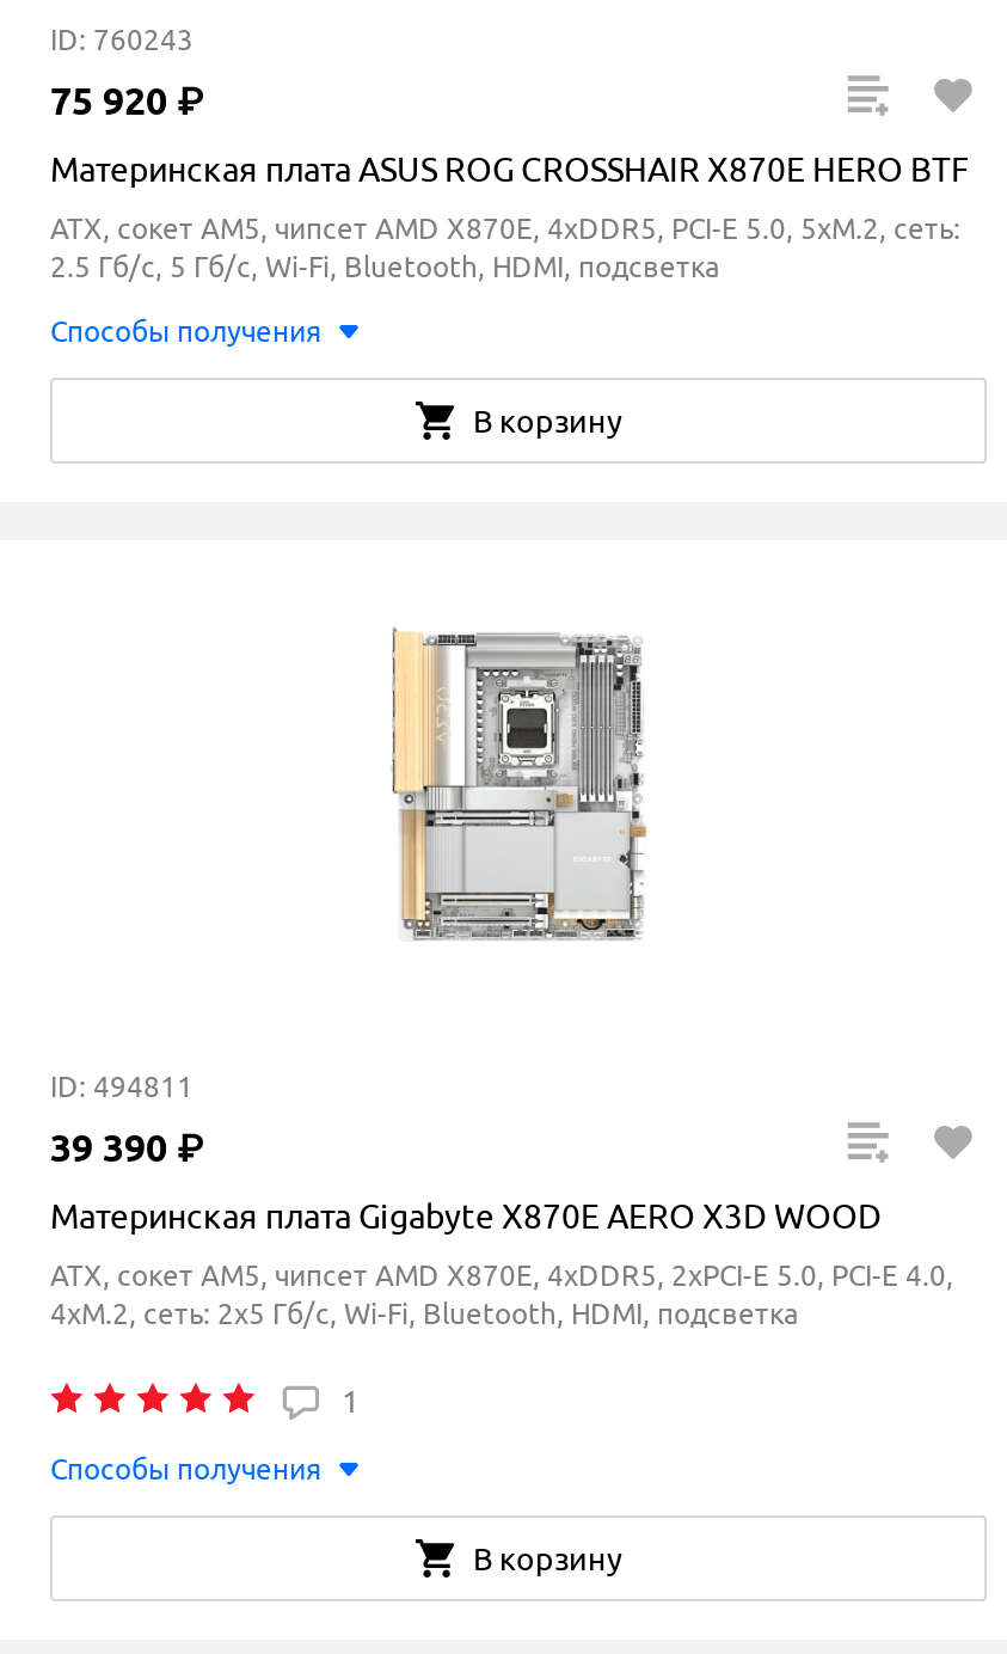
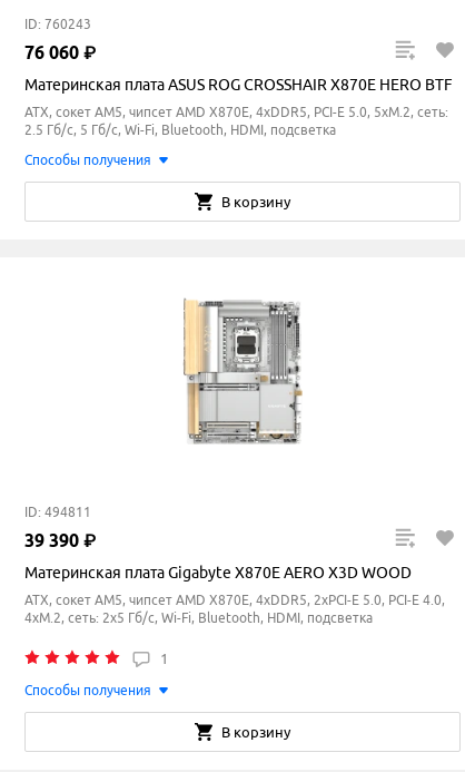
- 75 920 ₽
+ 76 060 ₽
